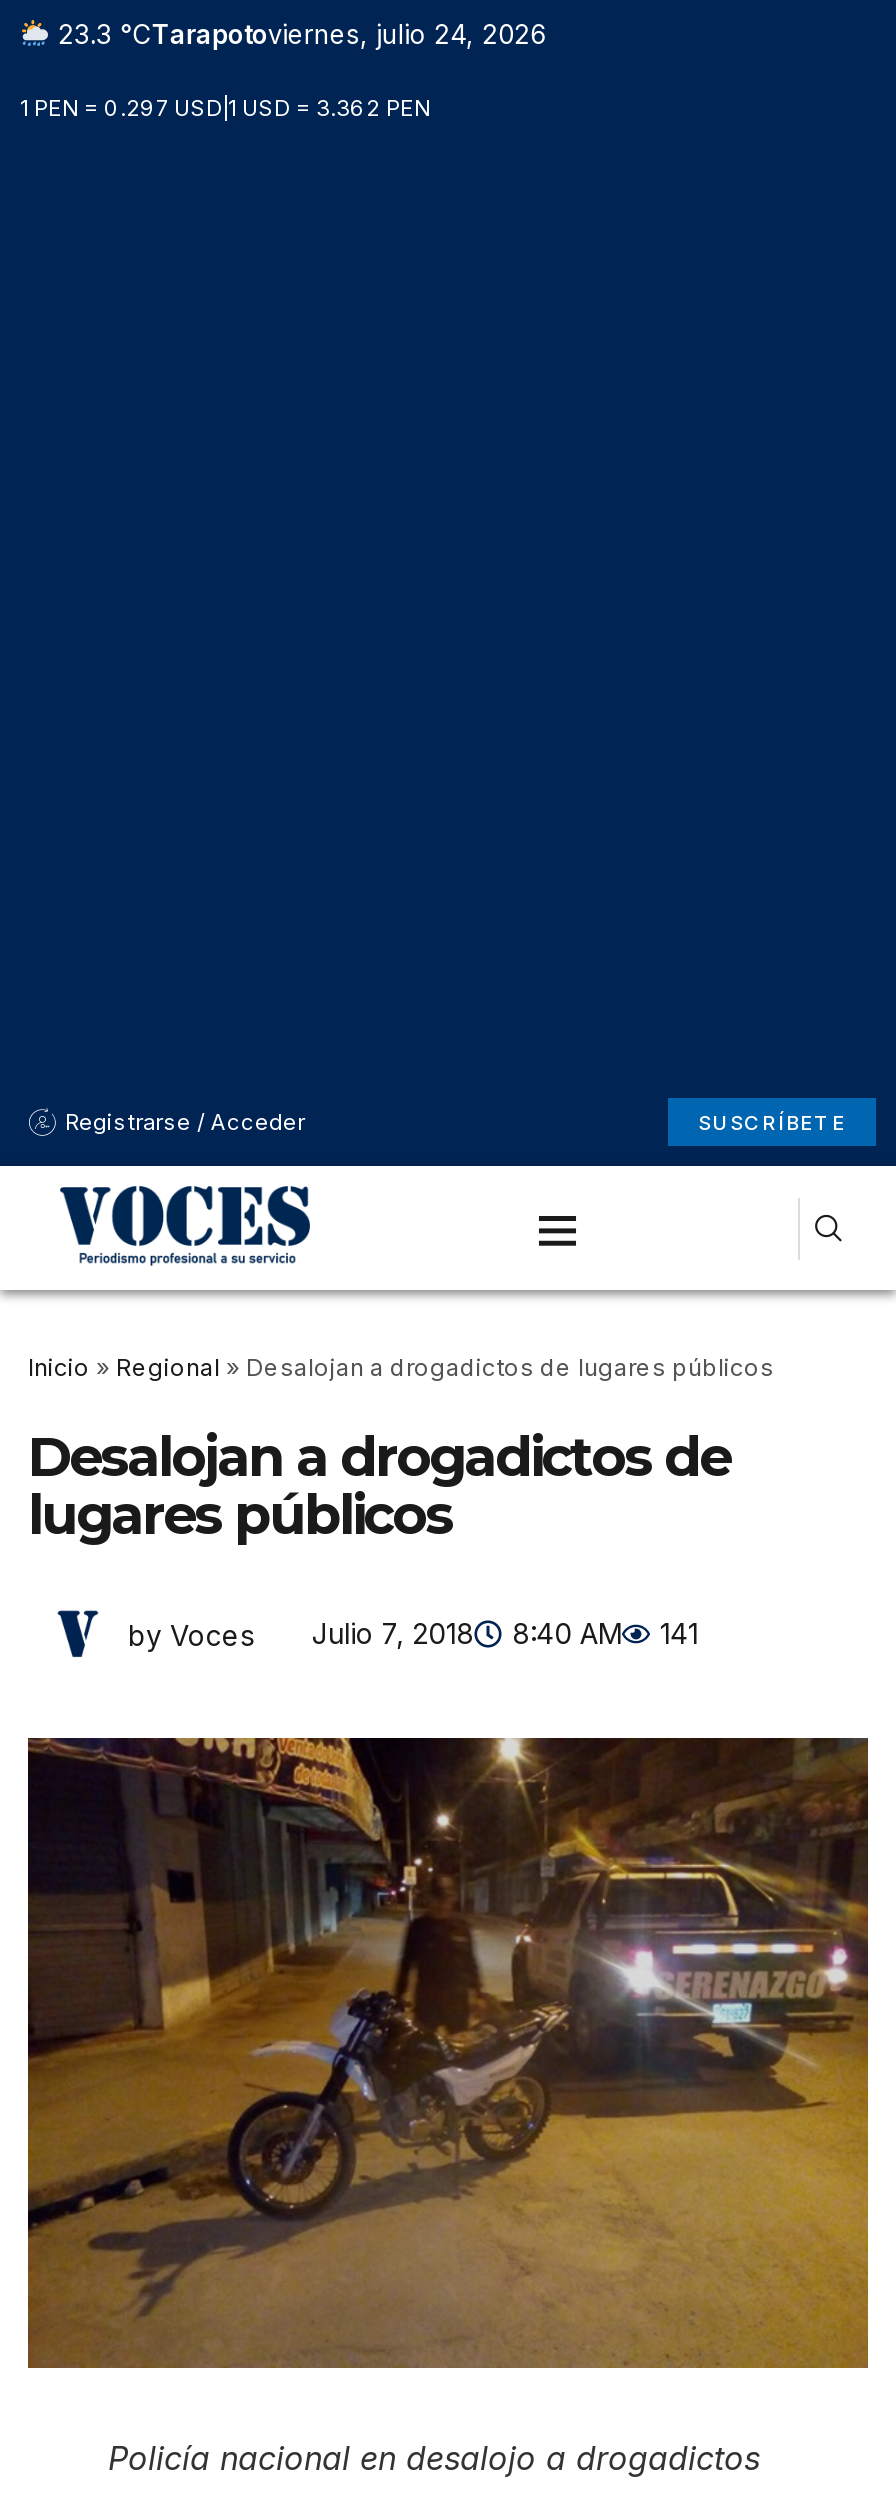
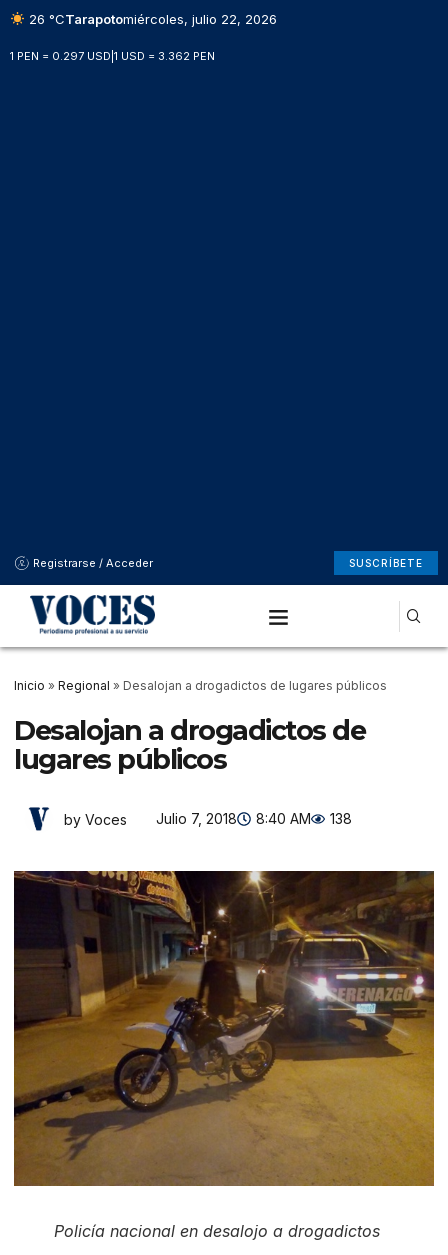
- 23.3 °CTarapotoviernes, julio 24, 2026
+ 26 °CTarapotomiércoles, julio 22, 2026

- by Voces Julio 7, 2018 8:40 AM 141
+ by Voces Julio 7, 2018 8:40 AM 138
